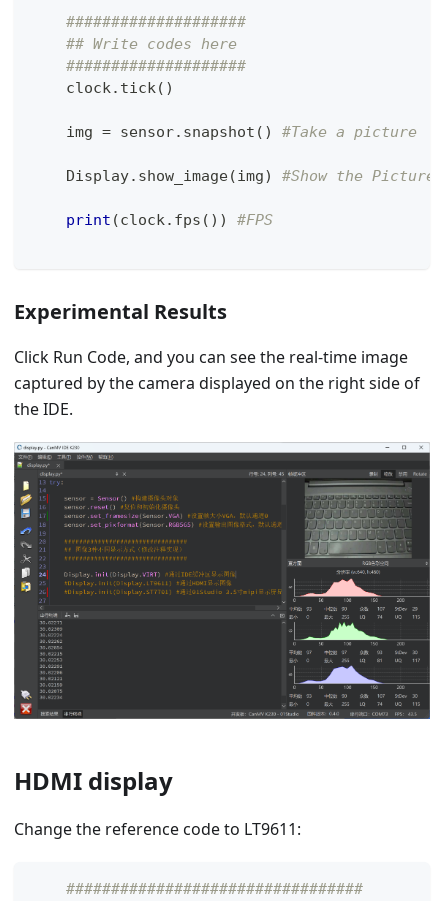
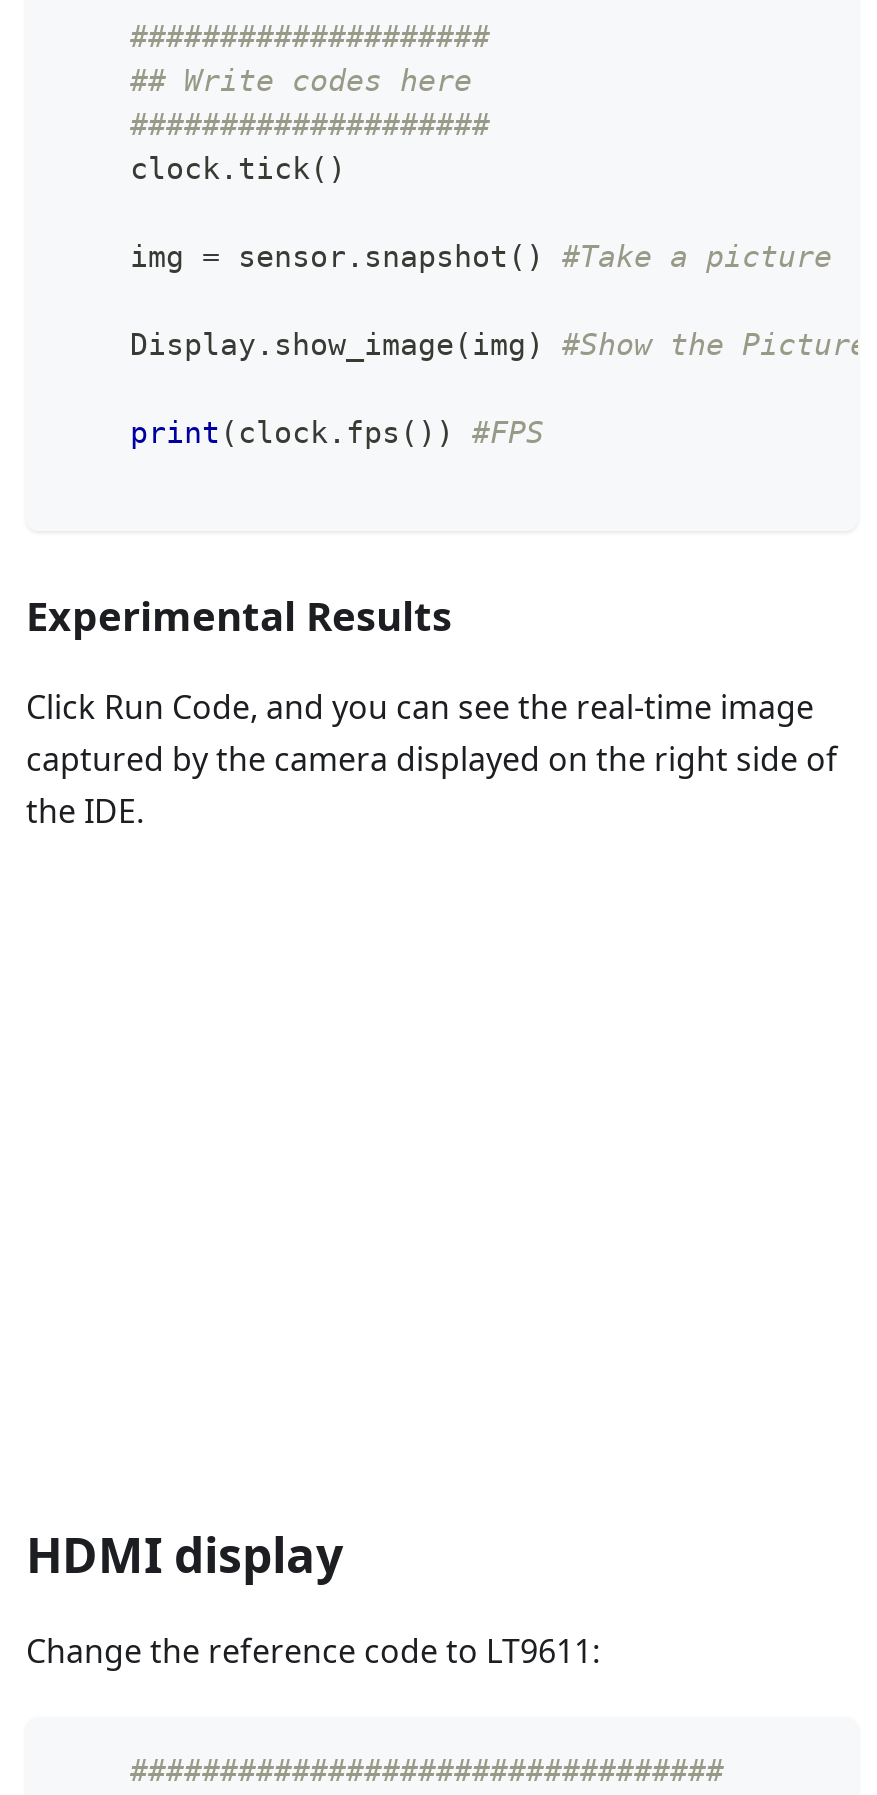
- [image]
